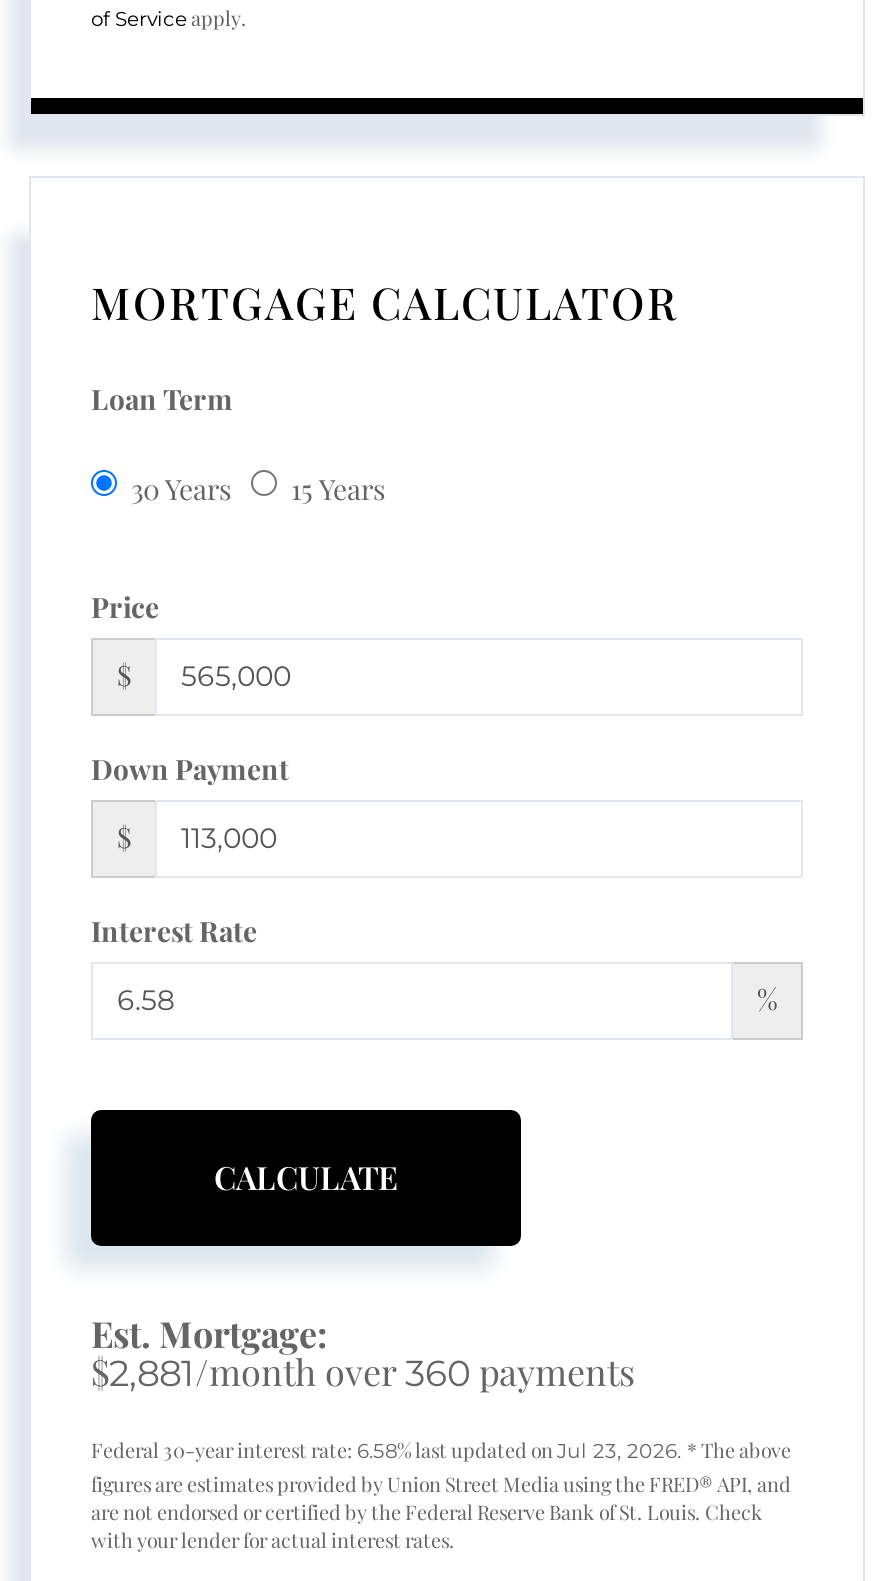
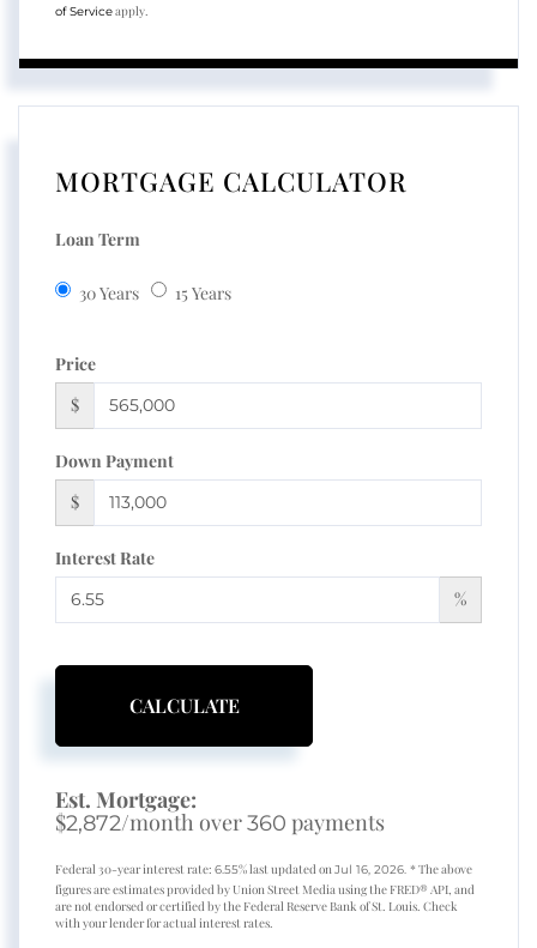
- $2,881/month over360 payments
+ $2,872/month over360 payments

- Federal 30-year interest rate: 6.58% last updated on Jul 23, 2026. * The above
+ Federal 30-year interest rate: 6.55% last updated on Jul 16, 2026. * The above
